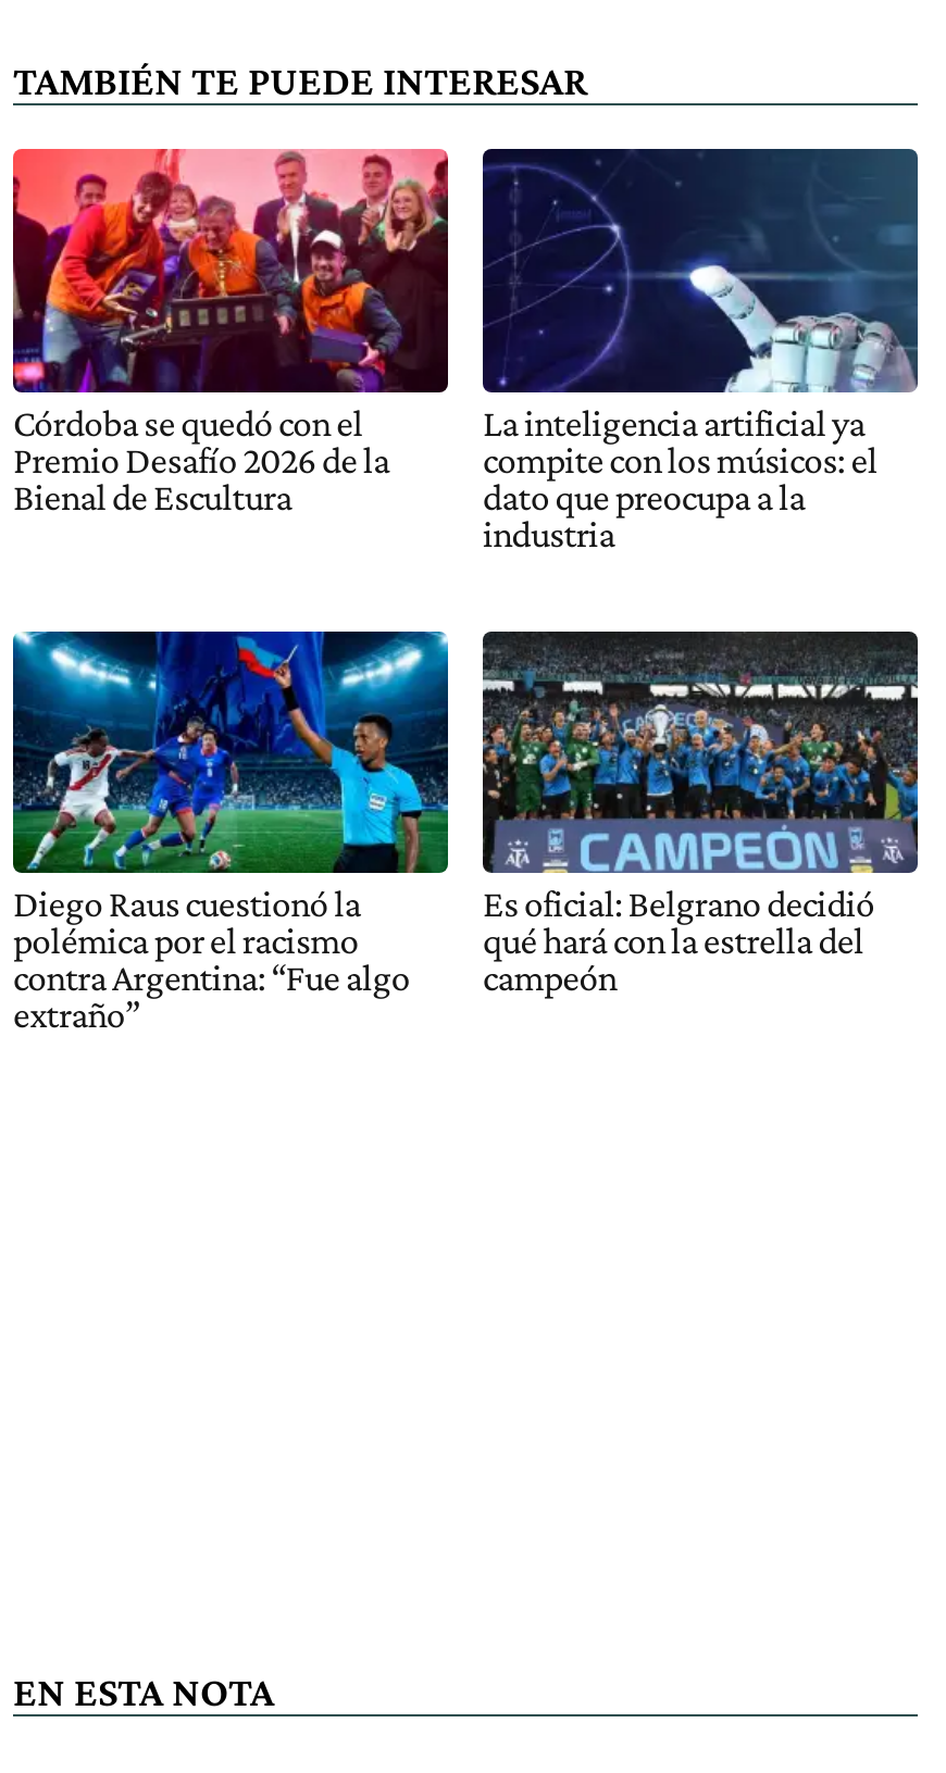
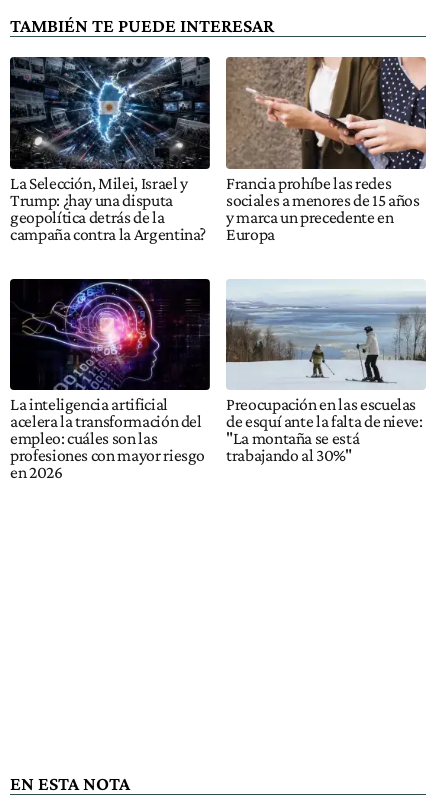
- [image]
- Córdoba se quedó con el
- Premio Desafío 2026 de la
- Bienal de Escultura
+ [image]
+ La Selección, Milei, Israel y
+ Trump: ¿hay una disputa
+ geopolítica detrás de la
+ campaña contra la Argentina?

- [image]
- La inteligencia artificial ya
- compite con los músicos: el
- dato que preocupa a la
- industria
+ [image]
+ Francia prohíbe las redes
+ sociales a menores de 15 años
+ y marca un precedente en
+ Europa

- [image]
- Diego Raus cuestionó la
- polémica por el racismo
- contra Argentina: “Fue algo
- extraño”
+ [image]
+ La inteligencia artificial
+ acelera la transformación del
+ empleo: cuáles son las
+ profesiones con mayor riesgo
+ en 2026

- [image]
- Es oficial: Belgrano decidió
- qué hará con la estrella del
- campeón
+ [image]
+ Preocupación en las escuelas
+ de esquí ante la falta de nieve:
+ "La montaña se está
+ trabajando al 30%"
